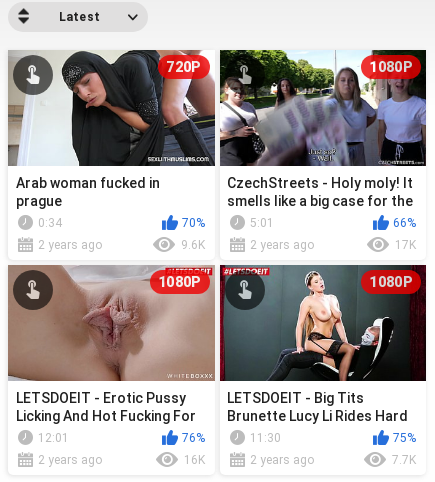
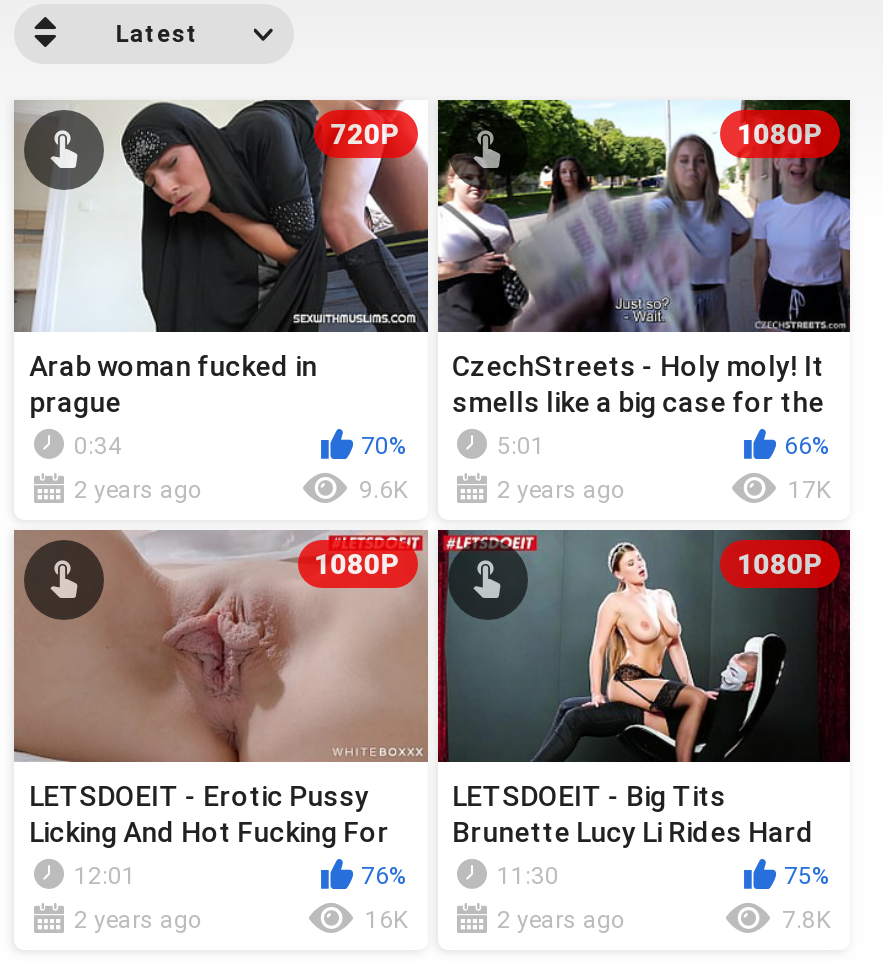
- 7.7K
+ 7.8K
